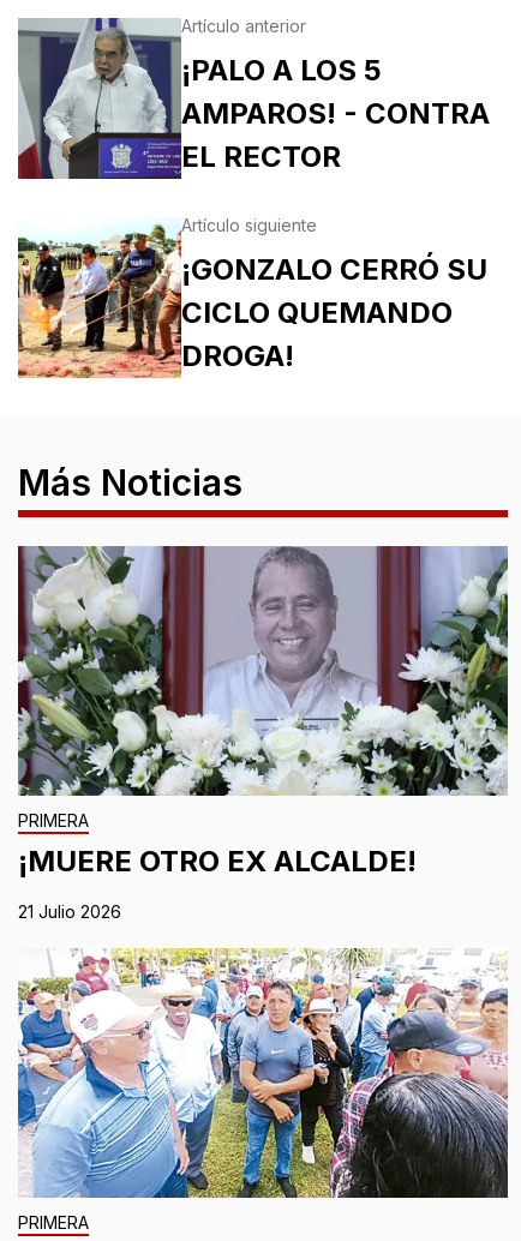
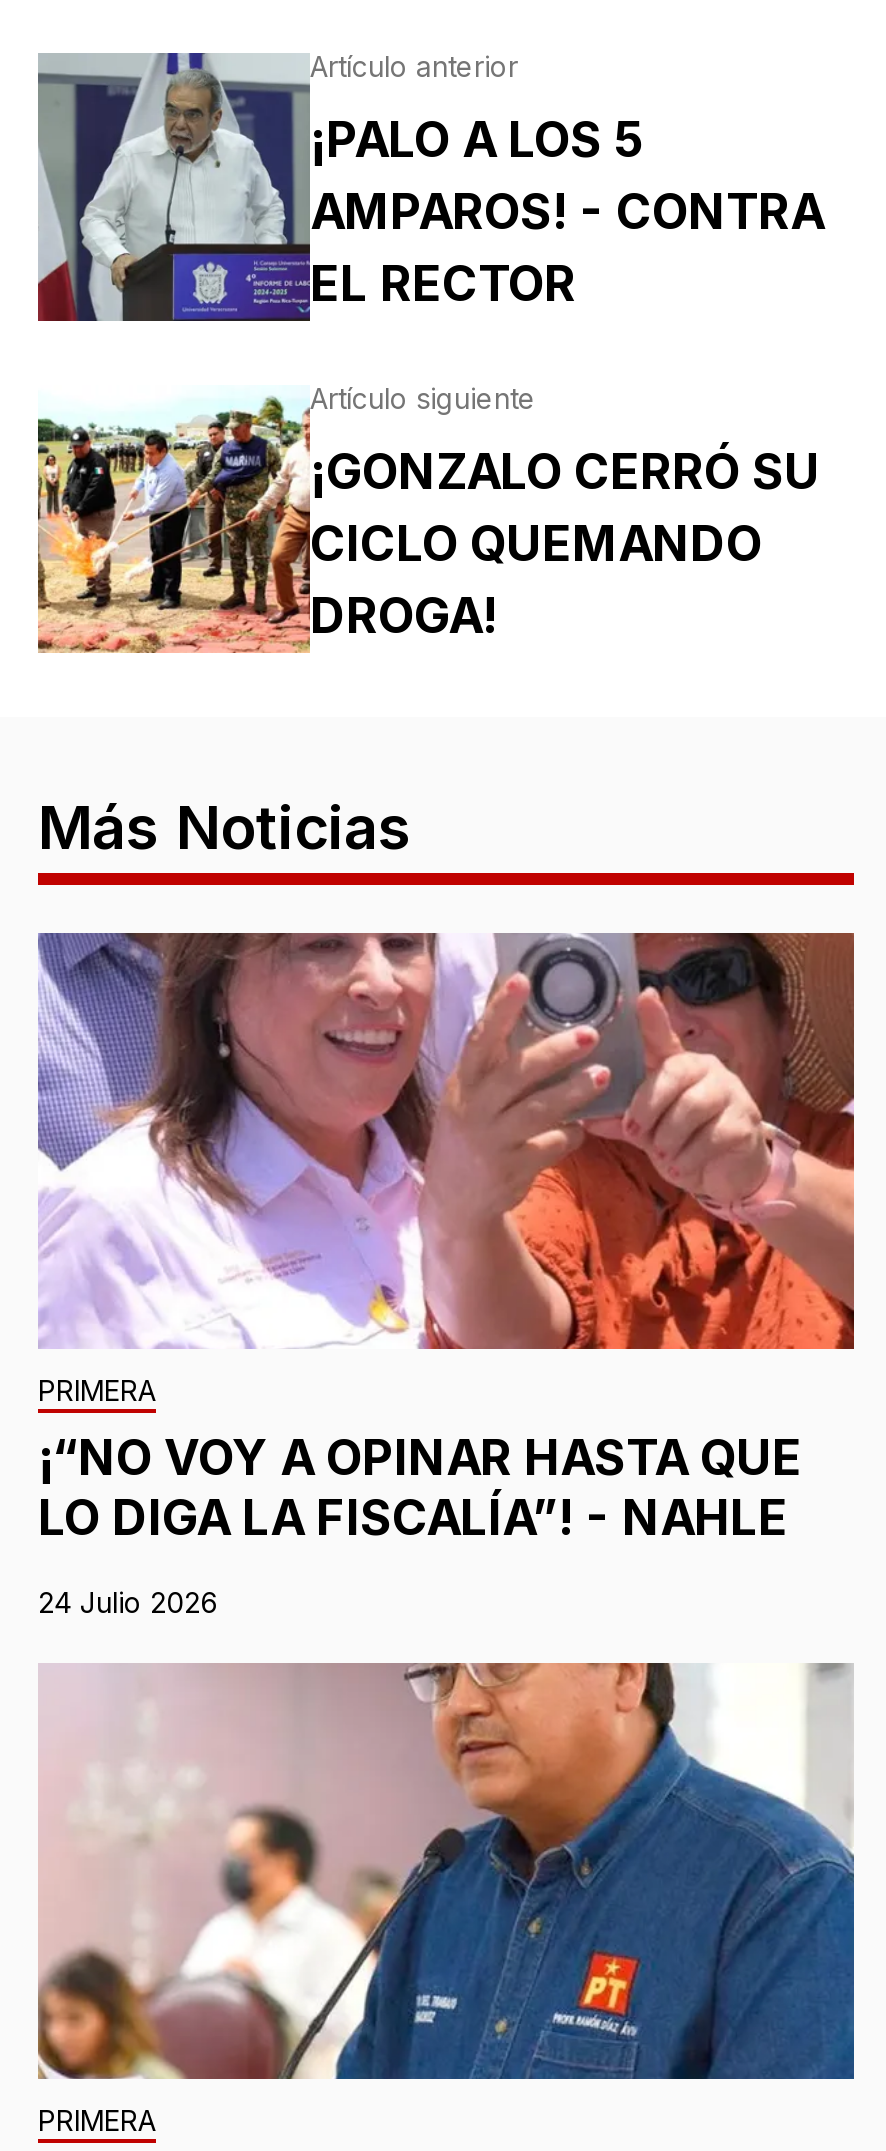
- [image]
- ¡MUERE OTRO EX ALCALDE!
+ [image]
+ ¡“NO VOY A OPINAR HASTA QUE
+ LO DIGA LA FISCALÍA”! - NAHLE

- 21 Julio 2026
+ 24 Julio 2026

- [image]
+ [image]
